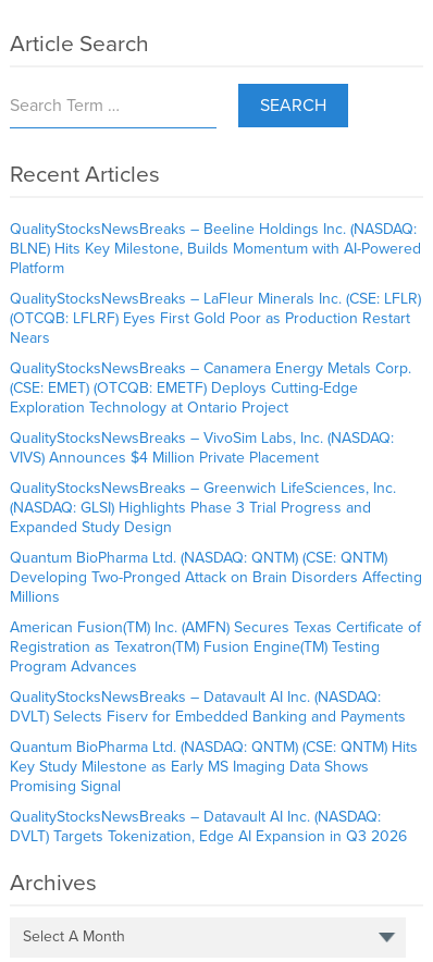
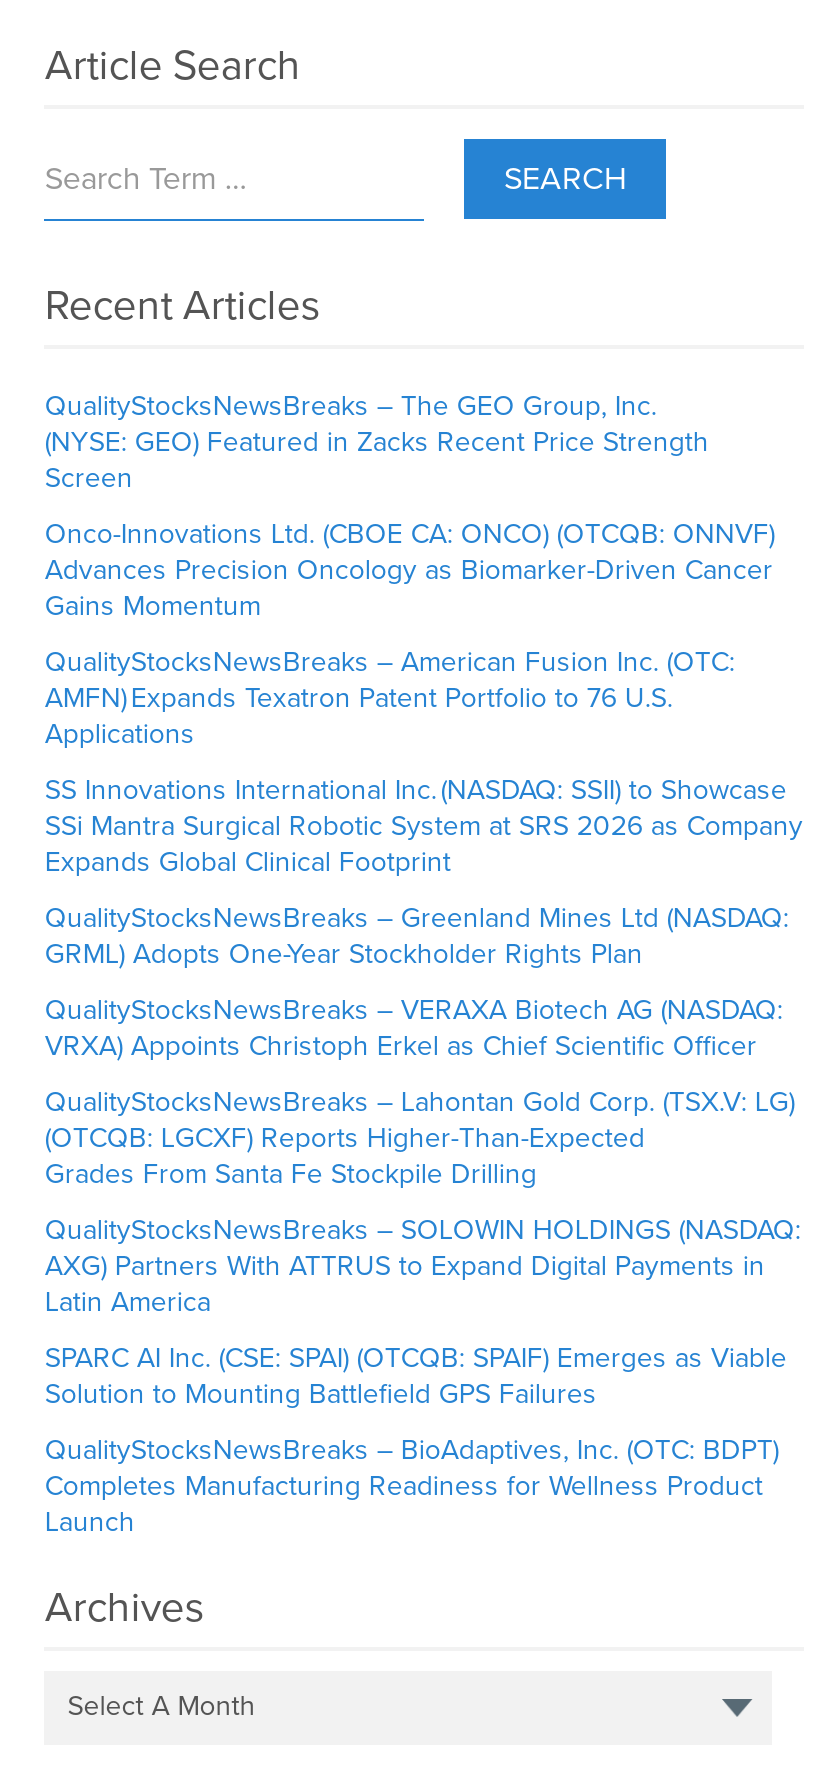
- QualityStocksNewsBreaks – Beeline Holdings Inc. (NASDAQ:
- BLNE) Hits Key Milestone, Builds Momentum with AI-Powered
- Platform
+ QualityStocksNewsBreaks – The GEO Group, Inc.
+ (NYSE: GEO) Featured in Zacks Recent Price Strength
+ Screen

- QualityStocksNewsBreaks – LaFleur Minerals Inc. (CSE: LFLR)
- (OTCQB: LFLRF) Eyes First Gold Poor as Production Restart
- Nears
+ Onco-Innovations Ltd. (CBOE CA: ONCO) (OTCQB: ONNVF)
+ Advances Precision Oncology as Biomarker-Driven Cancer
+ Gains Momentum

- QualityStocksNewsBreaks – Canamera Energy Metals Corp.
- (CSE: EMET) (OTCQB: EMETF) Deploys Cutting-Edge
- Exploration Technology at Ontario Project
+ QualityStocksNewsBreaks – American Fusion Inc. (OTC:
+ AMFN) Expands Texatron Patent Portfolio to 76 U.S.
+ Applications

- QualityStocksNewsBreaks – VivoSim Labs, Inc. (NASDAQ:
- VIVS) Announces $4 Million Private Placement
+ SS Innovations International Inc. (NASDAQ: SSII) to Showcase
+ SSi Mantra Surgical Robotic System at SRS 2026 as Company
+ Expands Global Clinical Footprint

- QualityStocksNewsBreaks – Greenwich LifeSciences, Inc.
- (NASDAQ: GLSI) Highlights Phase 3 Trial Progress and
- Expanded Study Design
+ QualityStocksNewsBreaks – Greenland Mines Ltd (NASDAQ:
+ GRML) Adopts One-Year Stockholder Rights Plan

- Quantum BioPharma Ltd. (NASDAQ: QNTM) (CSE: QNTM)
- Developing Two-Pronged Attack on Brain Disorders Affecting
- Millions
+ QualityStocksNewsBreaks – VERAXA Biotech AG (NASDAQ:
+ VRXA) Appoints Christoph Erkel as Chief Scientific Officer

- American Fusion(TM) Inc. (AMFN) Secures Texas Certificate of
- Registration as Texatron(TM) Fusion Engine(TM) Testing
- Program Advances
+ QualityStocksNewsBreaks – Lahontan Gold Corp. (TSX.V: LG)
+ (OTCQB: LGCXF) Reports Higher-Than-Expected
+ Grades From Santa Fe Stockpile Drilling

- QualityStocksNewsBreaks – Datavault AI Inc. (NASDAQ:
- DVLT) Selects Fiserv for Embedded Banking and Payments
+ QualityStocksNewsBreaks – SOLOWIN HOLDINGS (NASDAQ:
+ AXG) Partners With ATTRUS to Expand Digital Payments in
+ Latin America

- Quantum BioPharma Ltd. (NASDAQ: QNTM) (CSE: QNTM) Hits
- Key Study Milestone as Early MS Imaging Data Shows
- Promising Signal
+ SPARC AI Inc. (CSE: SPAI) (OTCQB: SPAIF) Emerges as Viable
+ Solution to Mounting Battlefield GPS Failures

- QualityStocksNewsBreaks – Datavault AI Inc. (NASDAQ:
- DVLT) Targets Tokenization, Edge AI Expansion in Q3 2026
+ QualityStocksNewsBreaks – BioAdaptives, Inc. (OTC: BDPT)
+ Completes Manufacturing Readiness for Wellness Product
+ Launch
